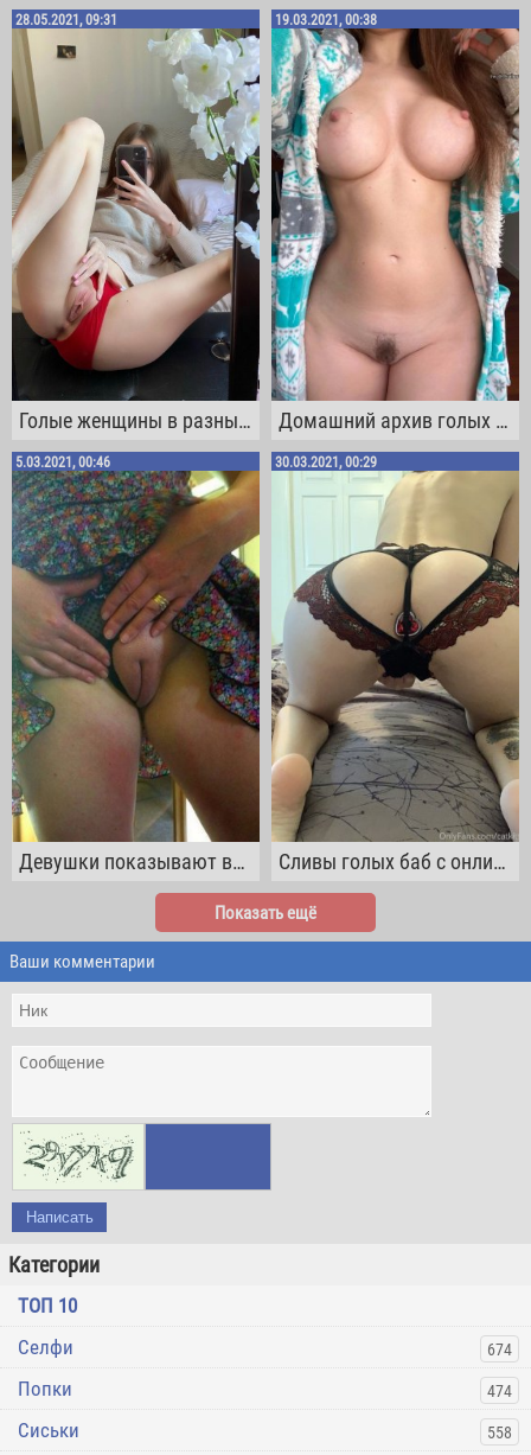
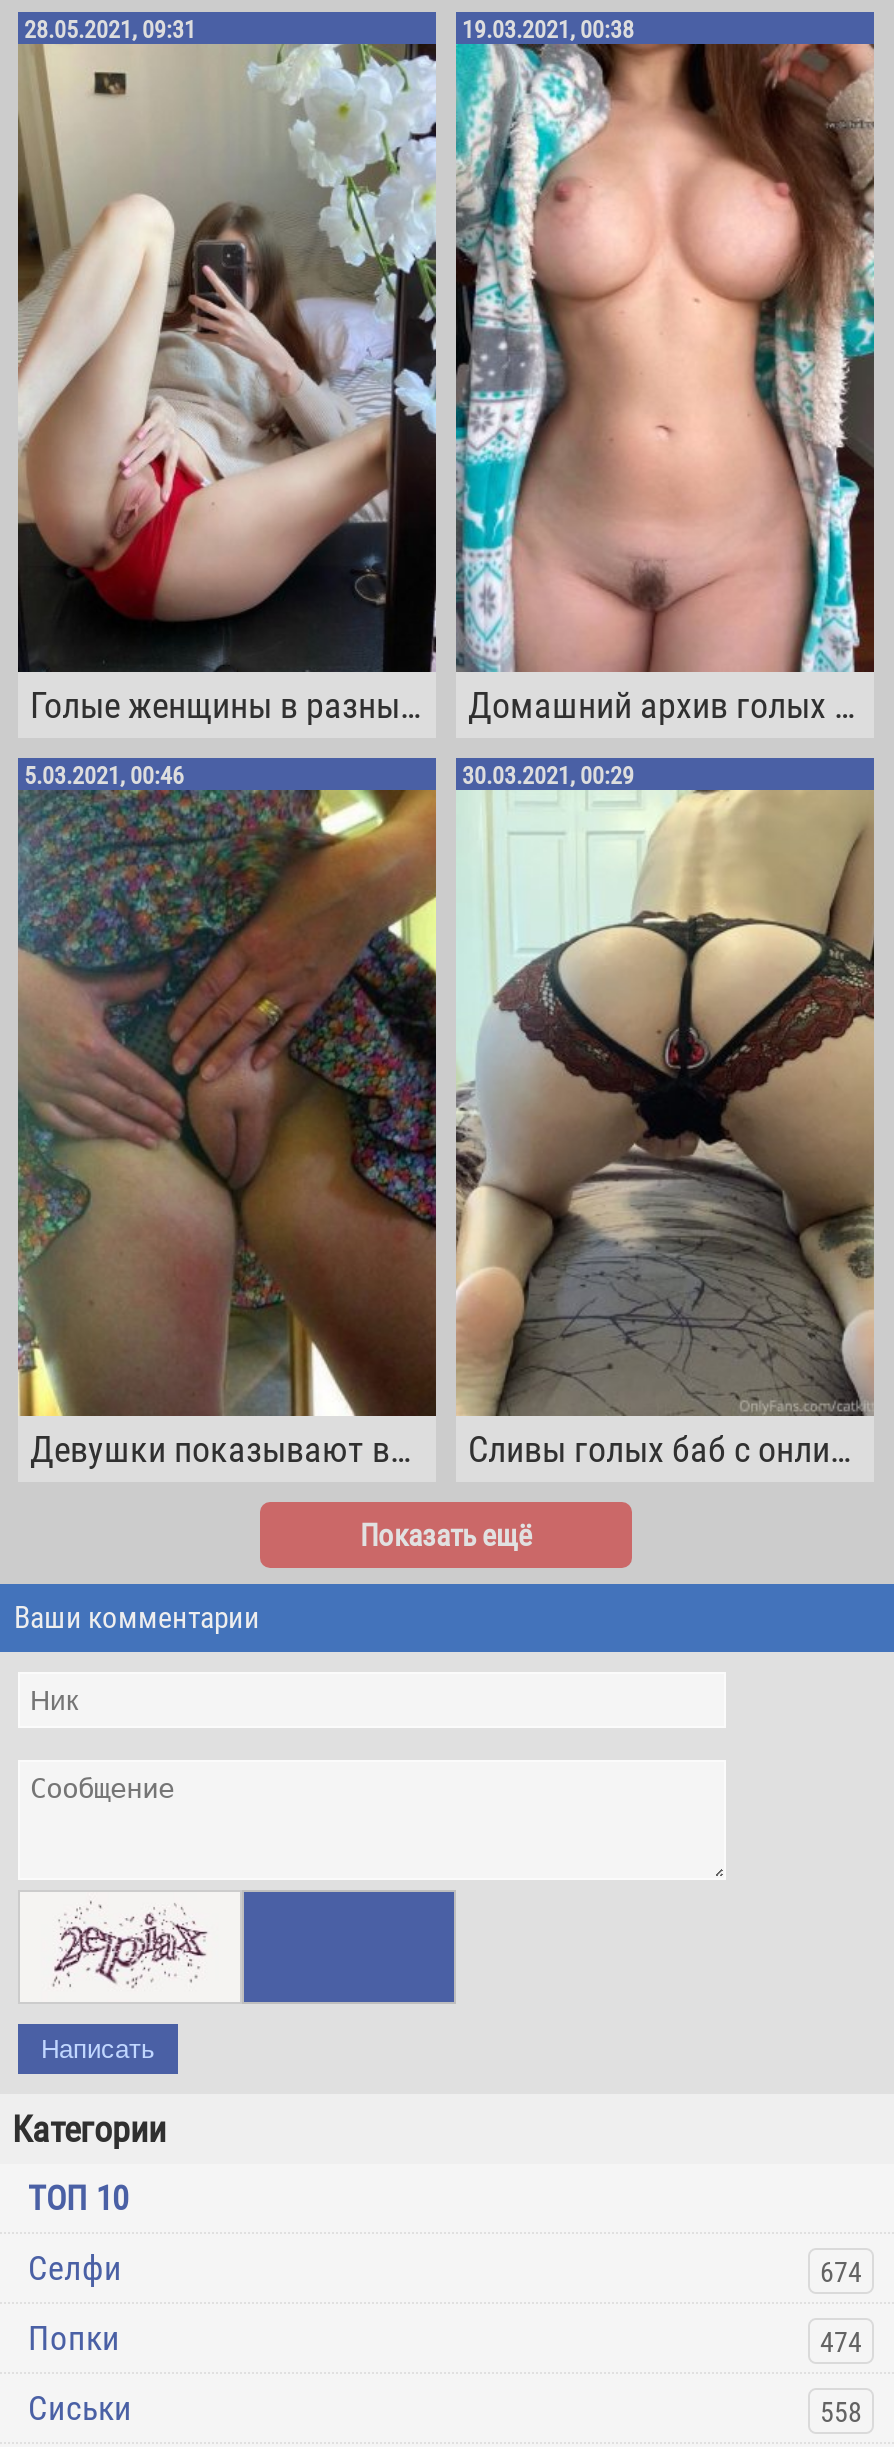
- [image]
+ [image]
